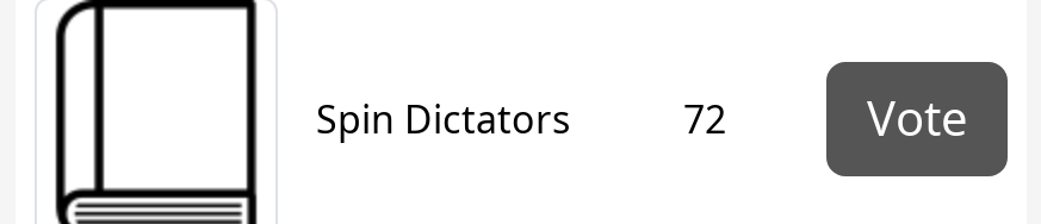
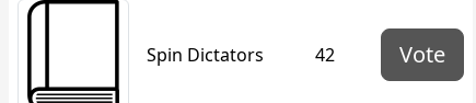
- 72
+ 42
